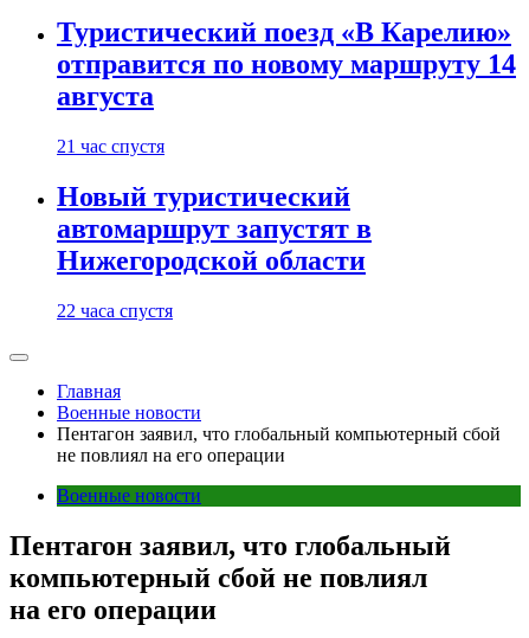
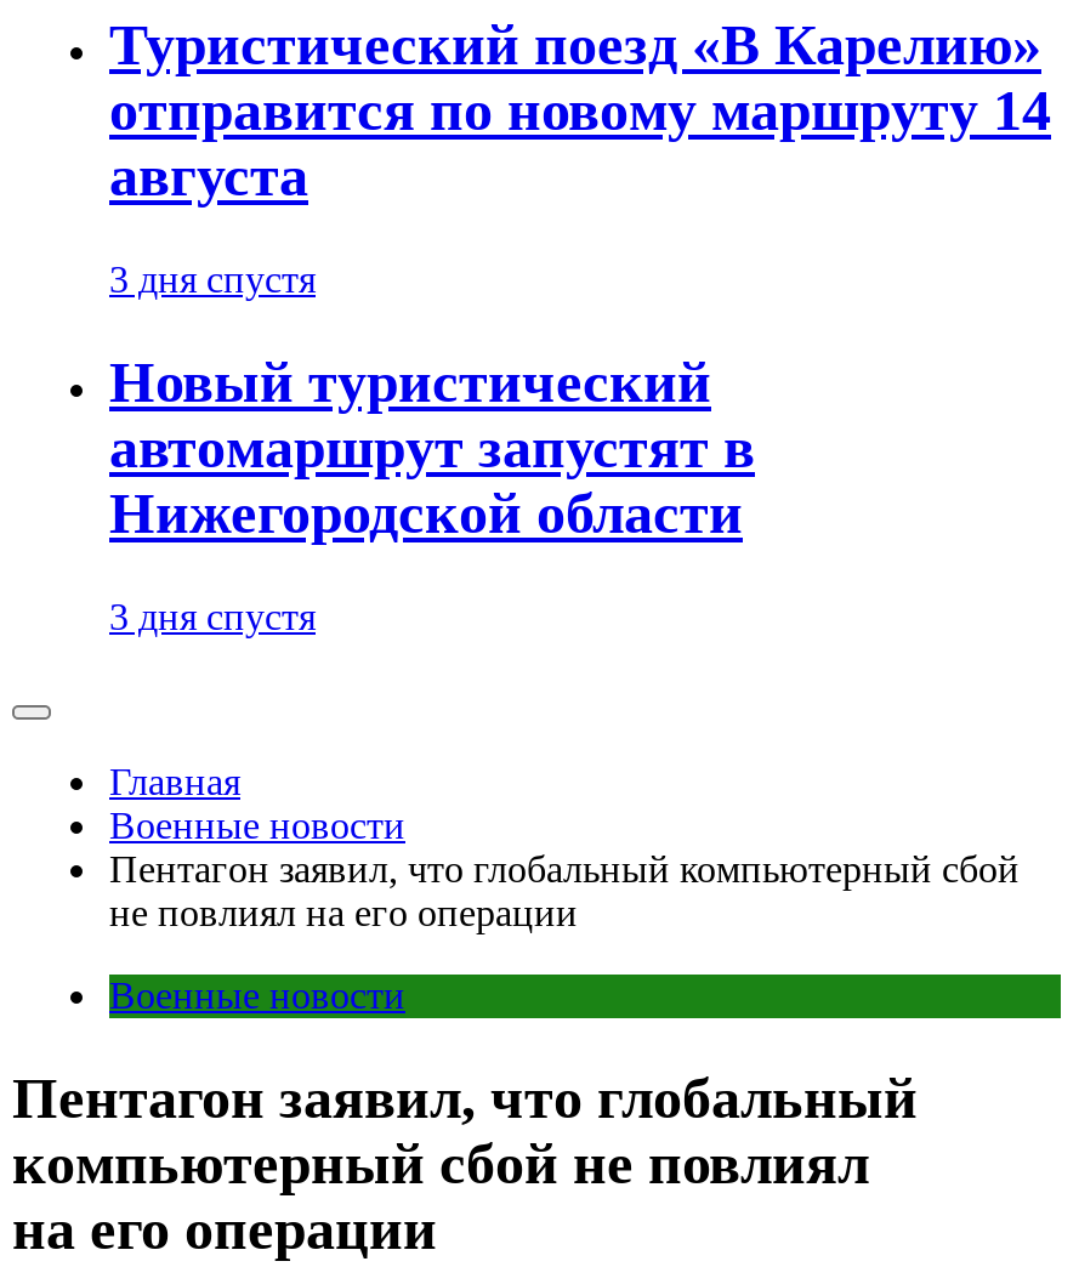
- 21 час спустя
+ 3 дня спустя

- 22 часа спустя
+ 3 дня спустя
